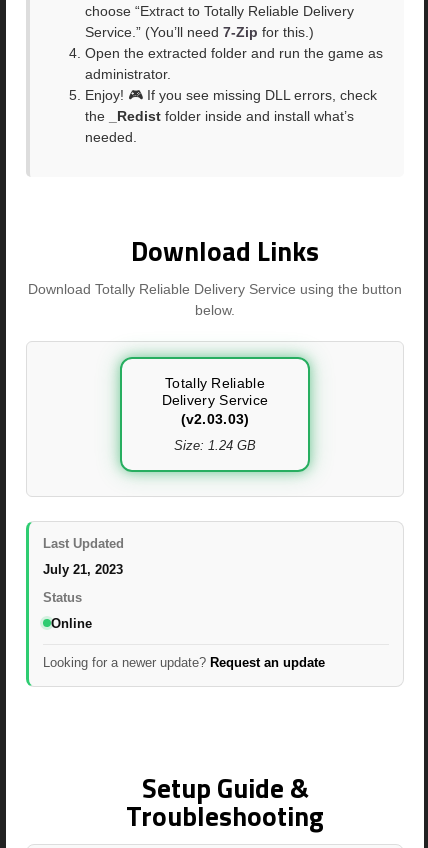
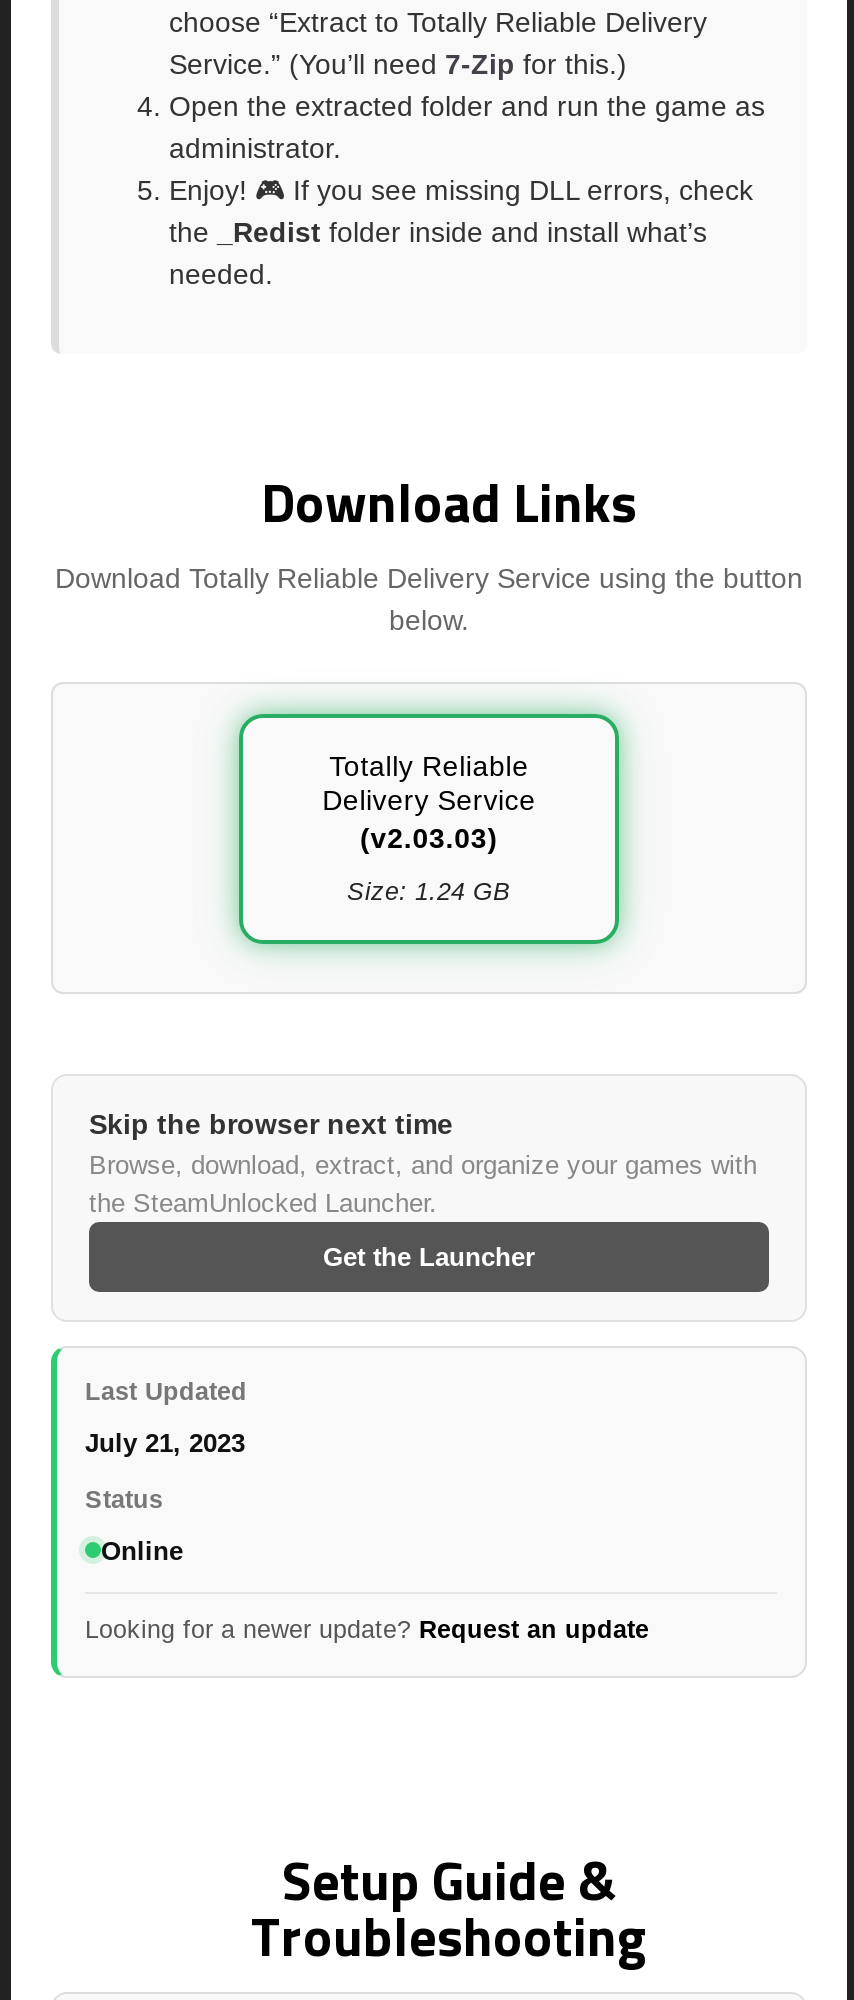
+ Skip the browser next time
+ Browse, download, extract, and organize your games with
+ the SteamUnlocked Launcher.
+ Get the Launcher
